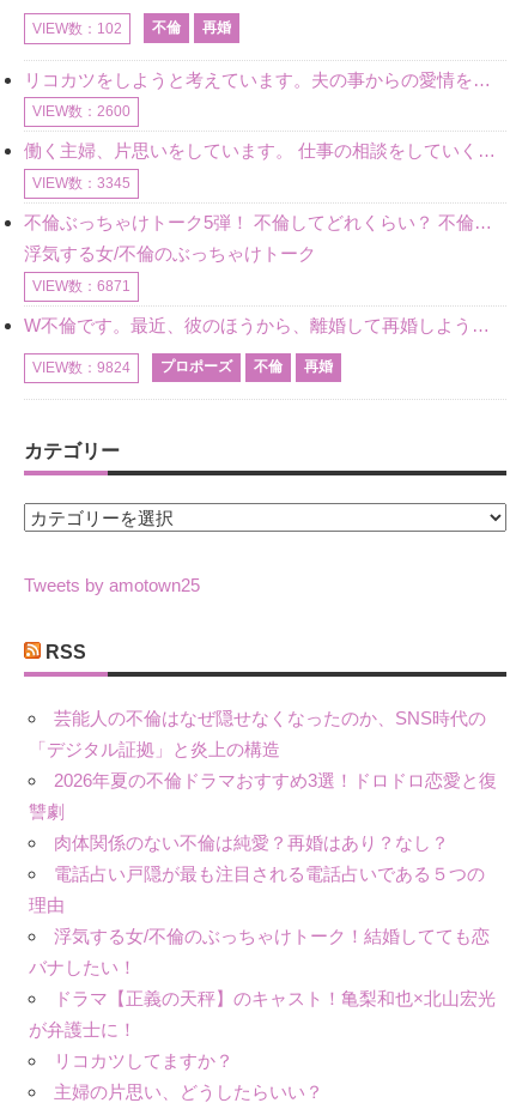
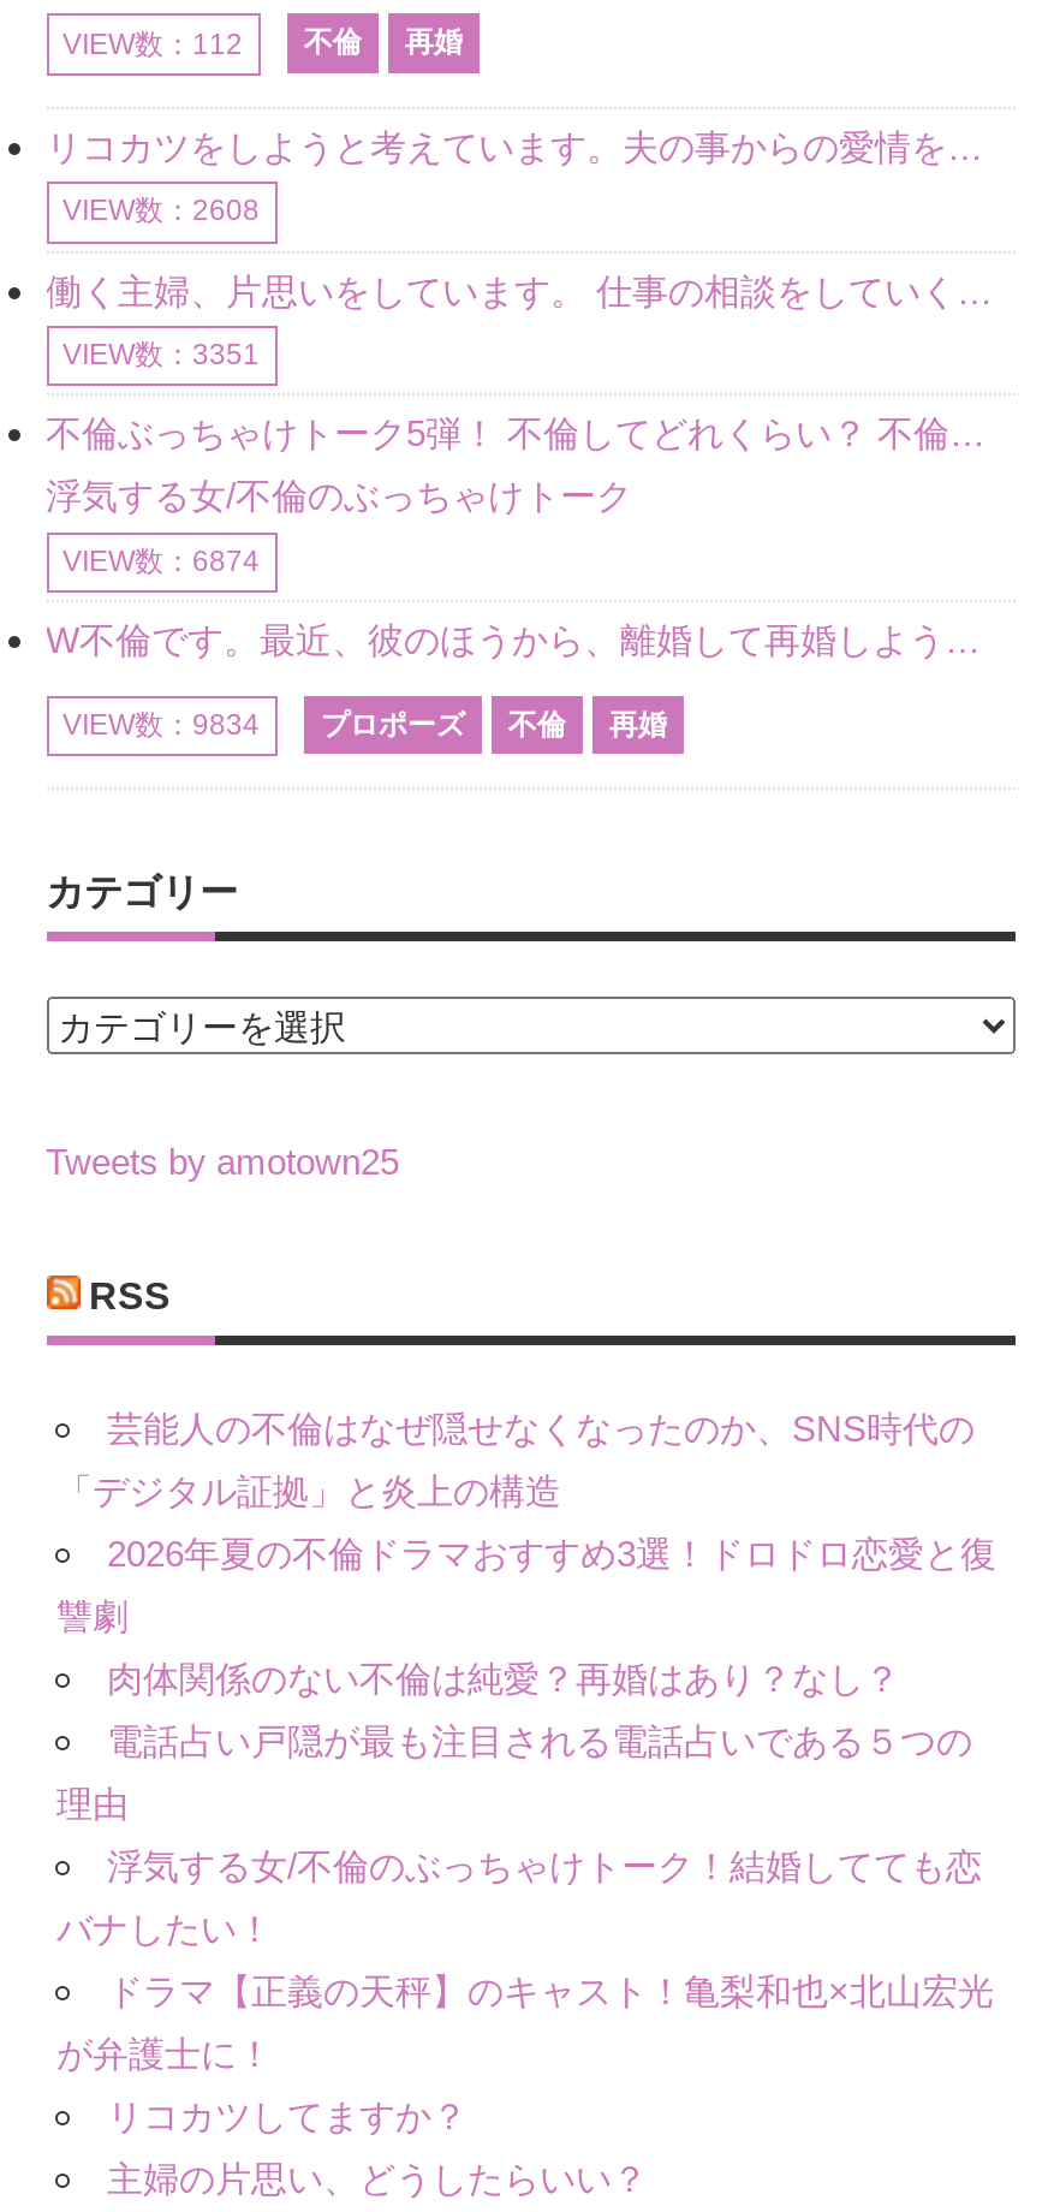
- VIEW数：102 不倫 再婚
+ VIEW数：112 不倫 再婚

- VIEW数：2600
+ VIEW数：2608

- VIEW数：3345
+ VIEW数：3351

- VIEW数：6871
+ VIEW数：6874

- VIEW数：9824 プロポーズ 不倫 再婚
+ VIEW数：9834 プロポーズ 不倫 再婚
